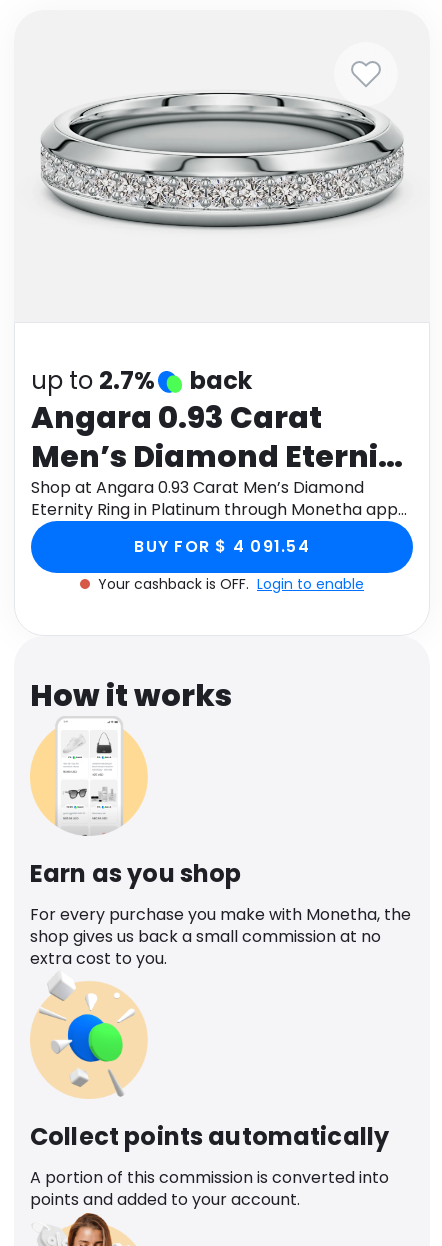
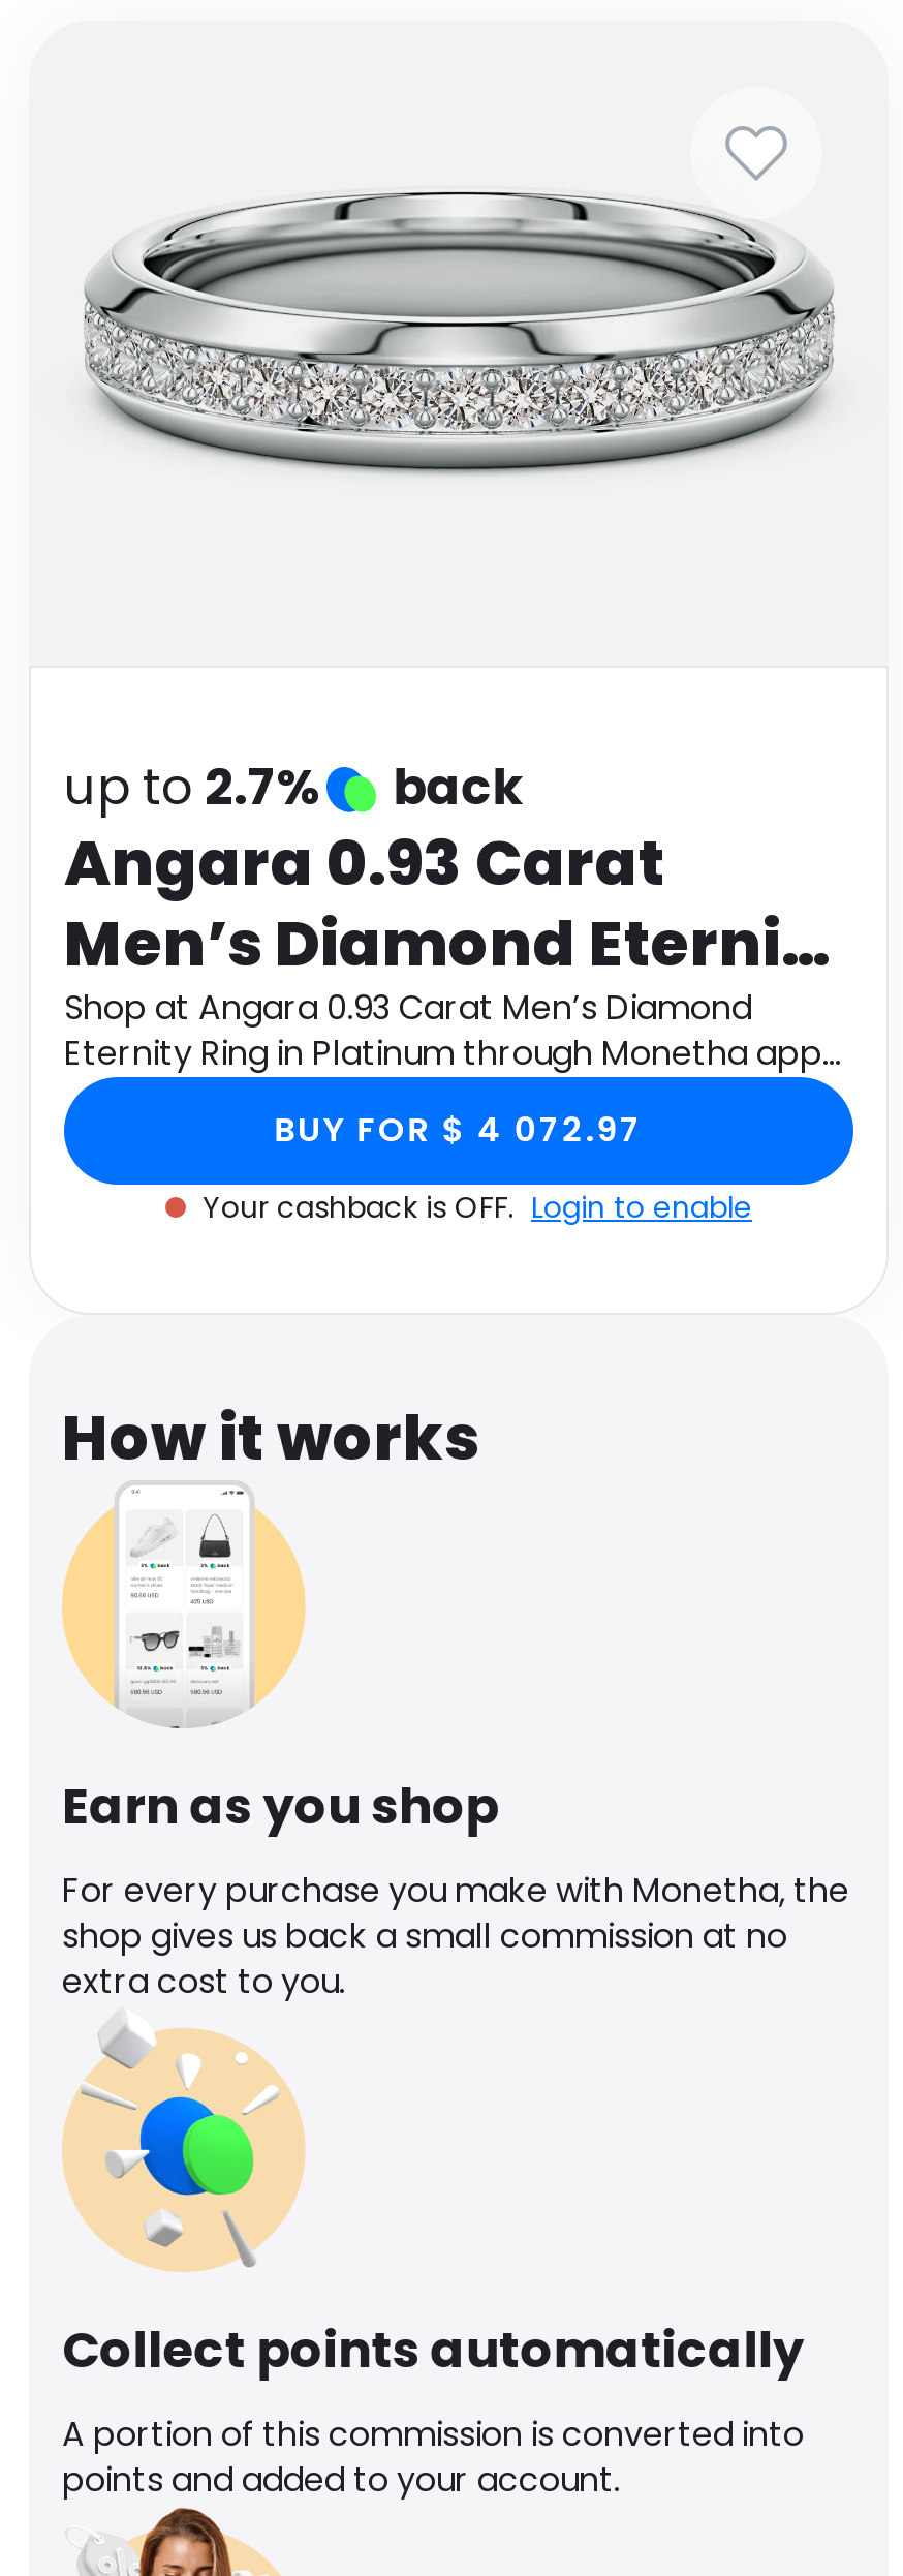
- BUY FOR $ 4 091.54
+ BUY FOR $ 4 072.97
